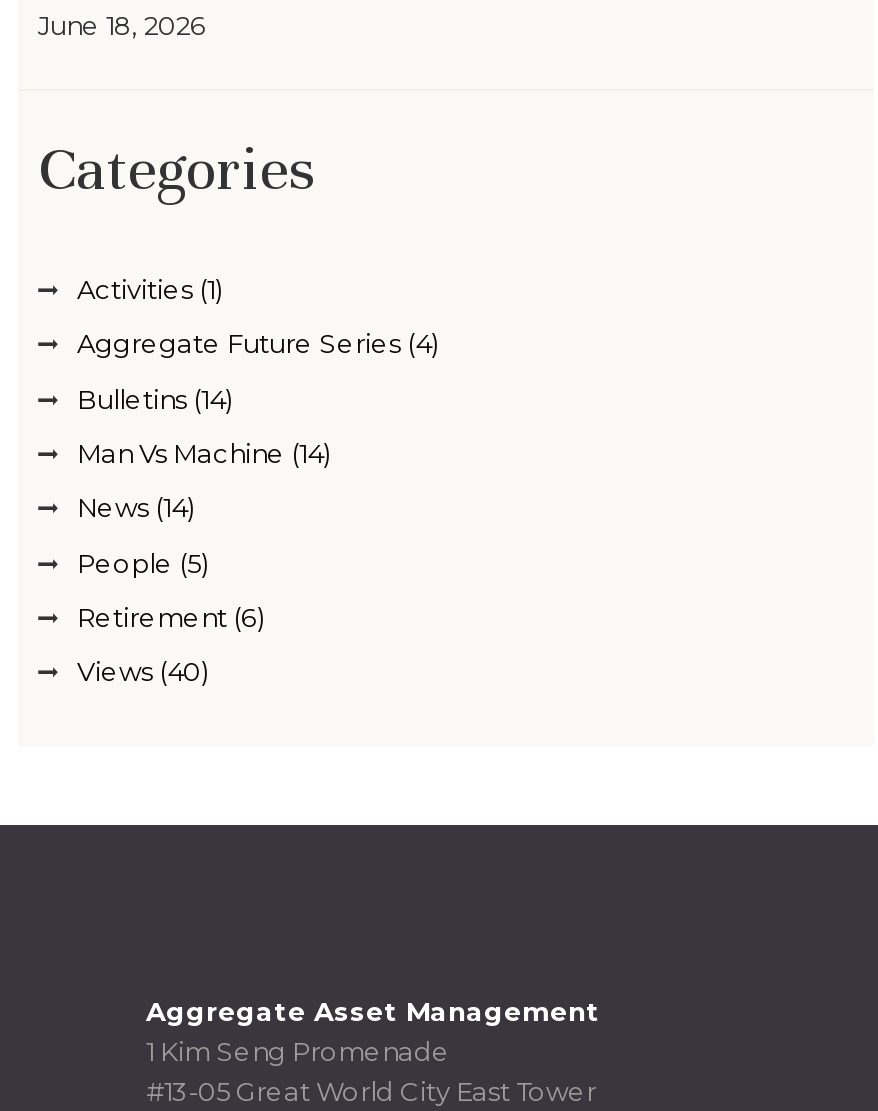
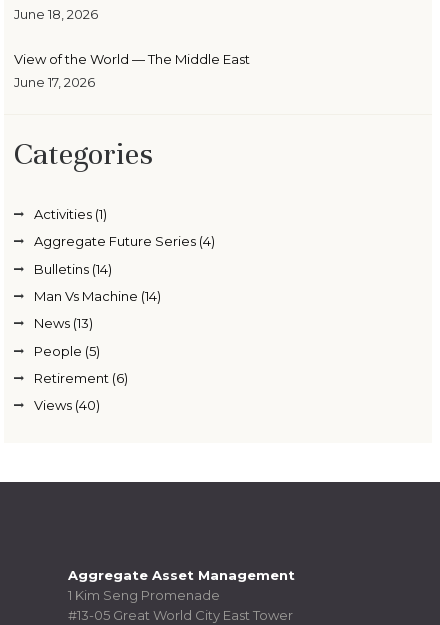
+ View of the World — The Middle East
+ June 17, 2026

- News (14)
+ News (13)
